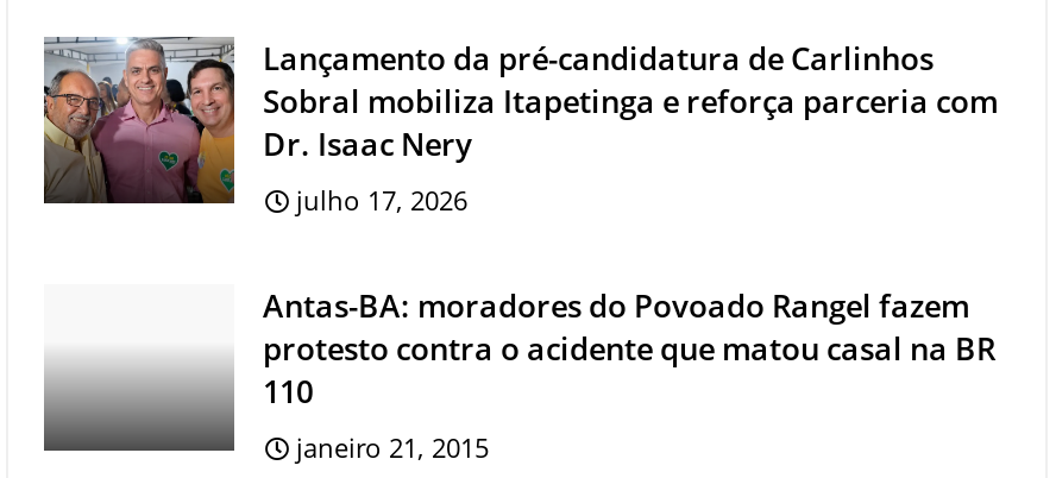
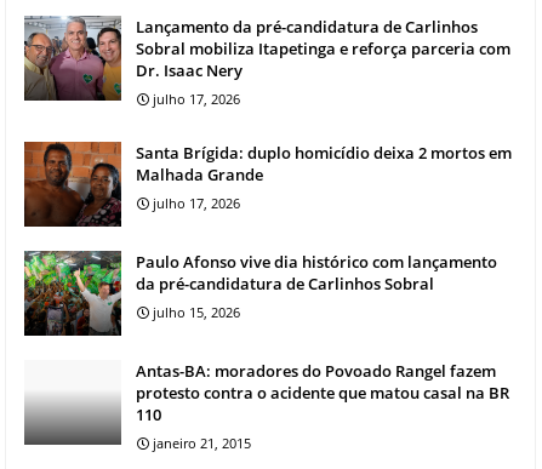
+ [image]
+ Santa Brígida: duplo homicídio deixa 2 mortos em
+ Malhada Grande
+ julho 17, 2026
+ Paulo Afonso vive dia histórico com lançamento
+ da pré-candidatura de Carlinhos Sobral
+ julho 15, 2026

+ [image]
